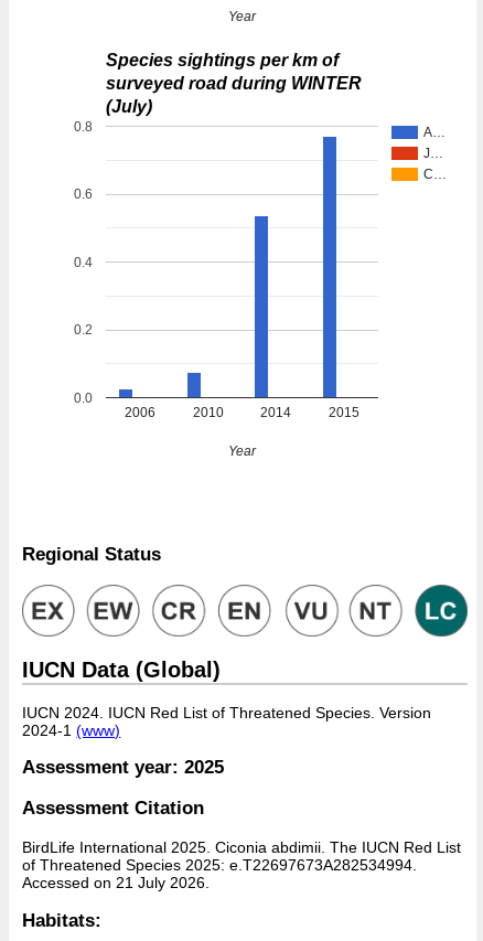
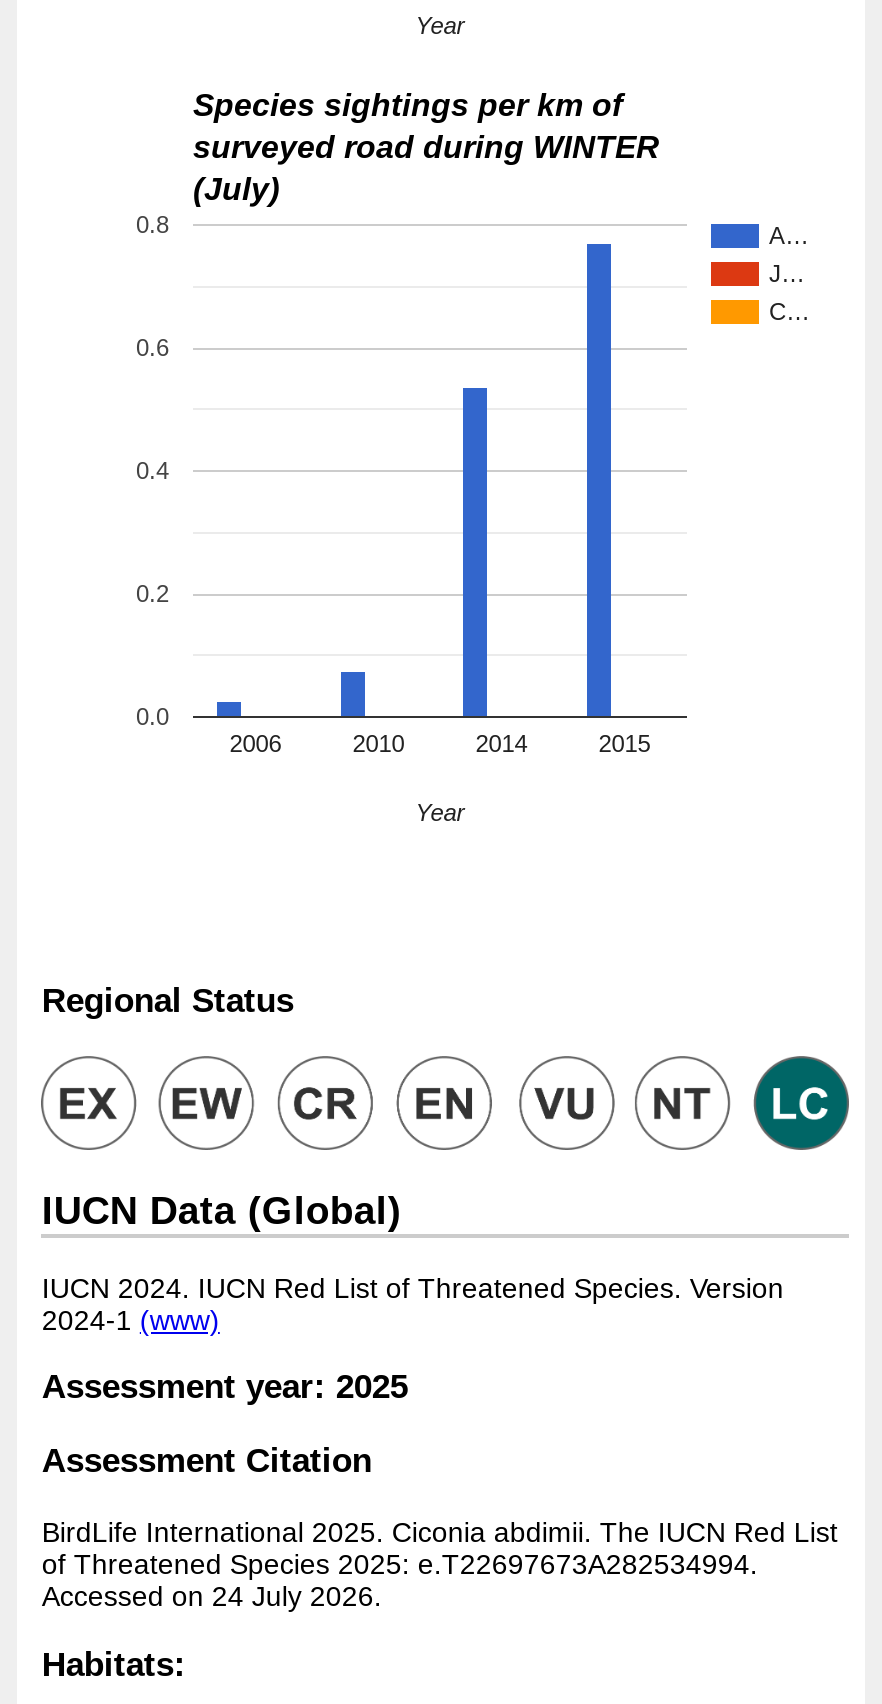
- Accessed on 21 July 2026.
+ Accessed on 24 July 2026.
